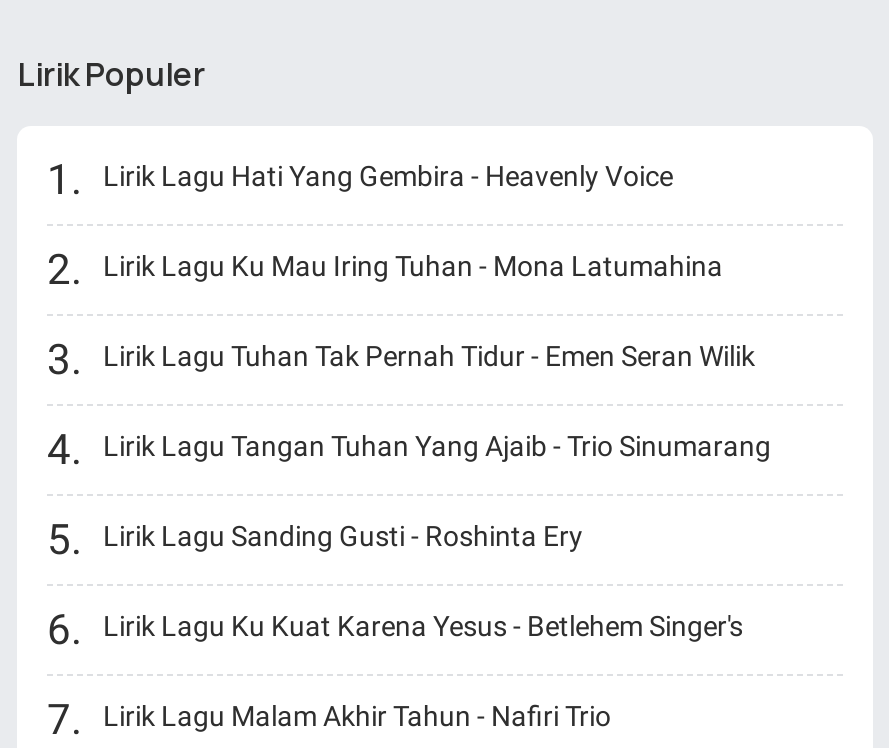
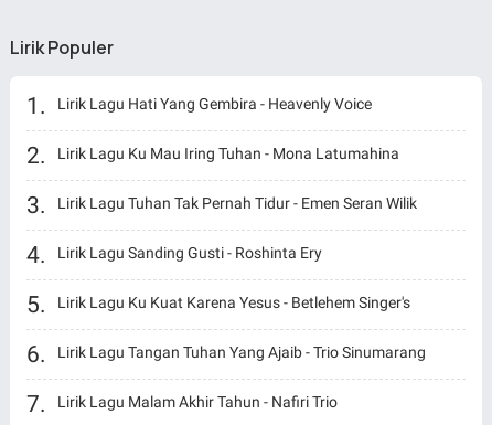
moved down: Lirik Lagu Tangan Tuhan Yang Ajaib - Trio Sinumarang

moved up: Lirik Lagu Sanding Gusti - Roshinta Ery | Lirik Lagu Ku Kuat Karena Yesus - Betlehem Singer's
